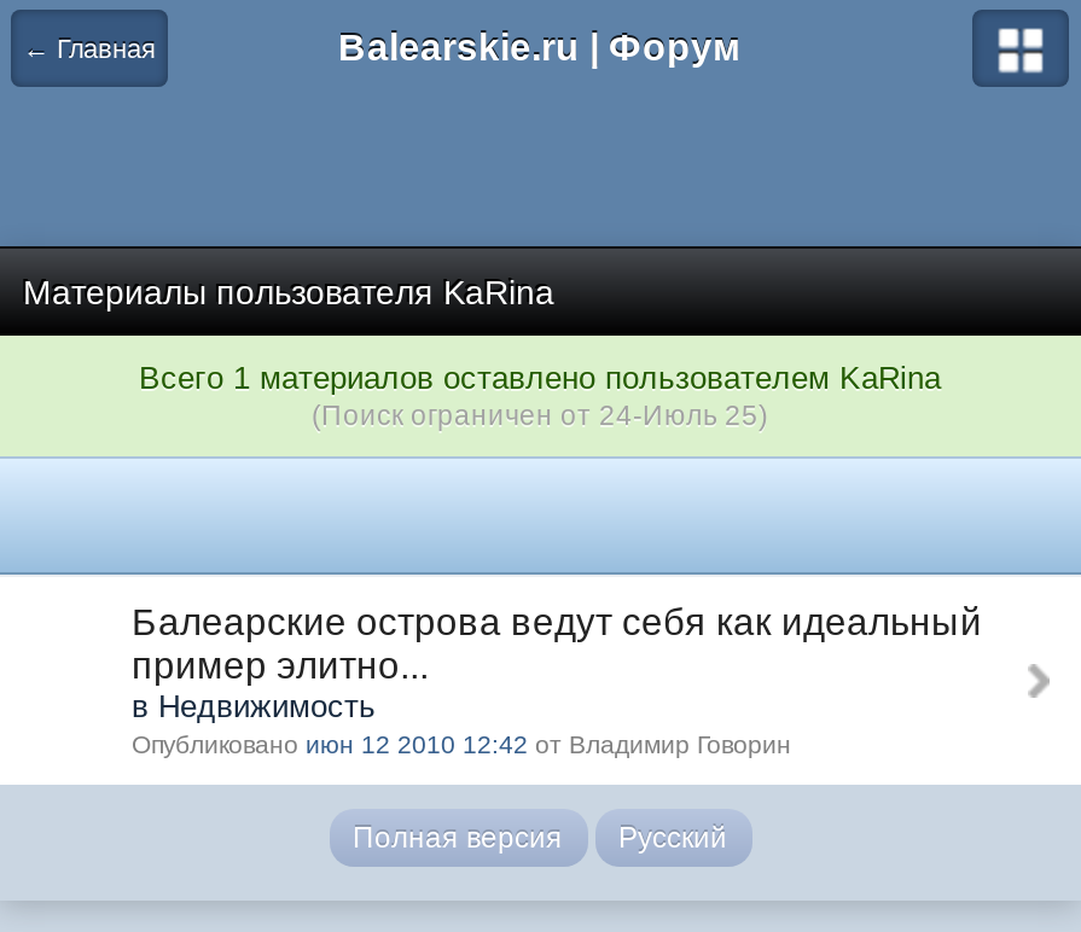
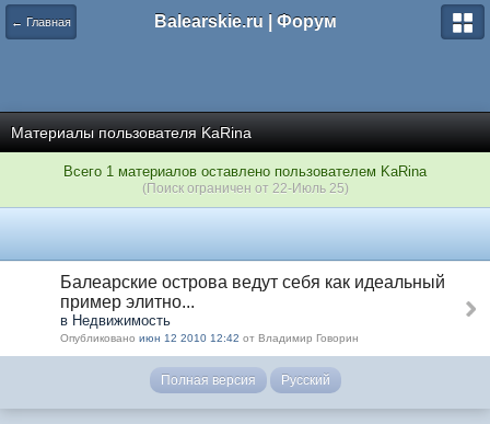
- (Поиск ограничен от 24-Июль 25)
+ (Поиск ограничен от 22-Июль 25)
